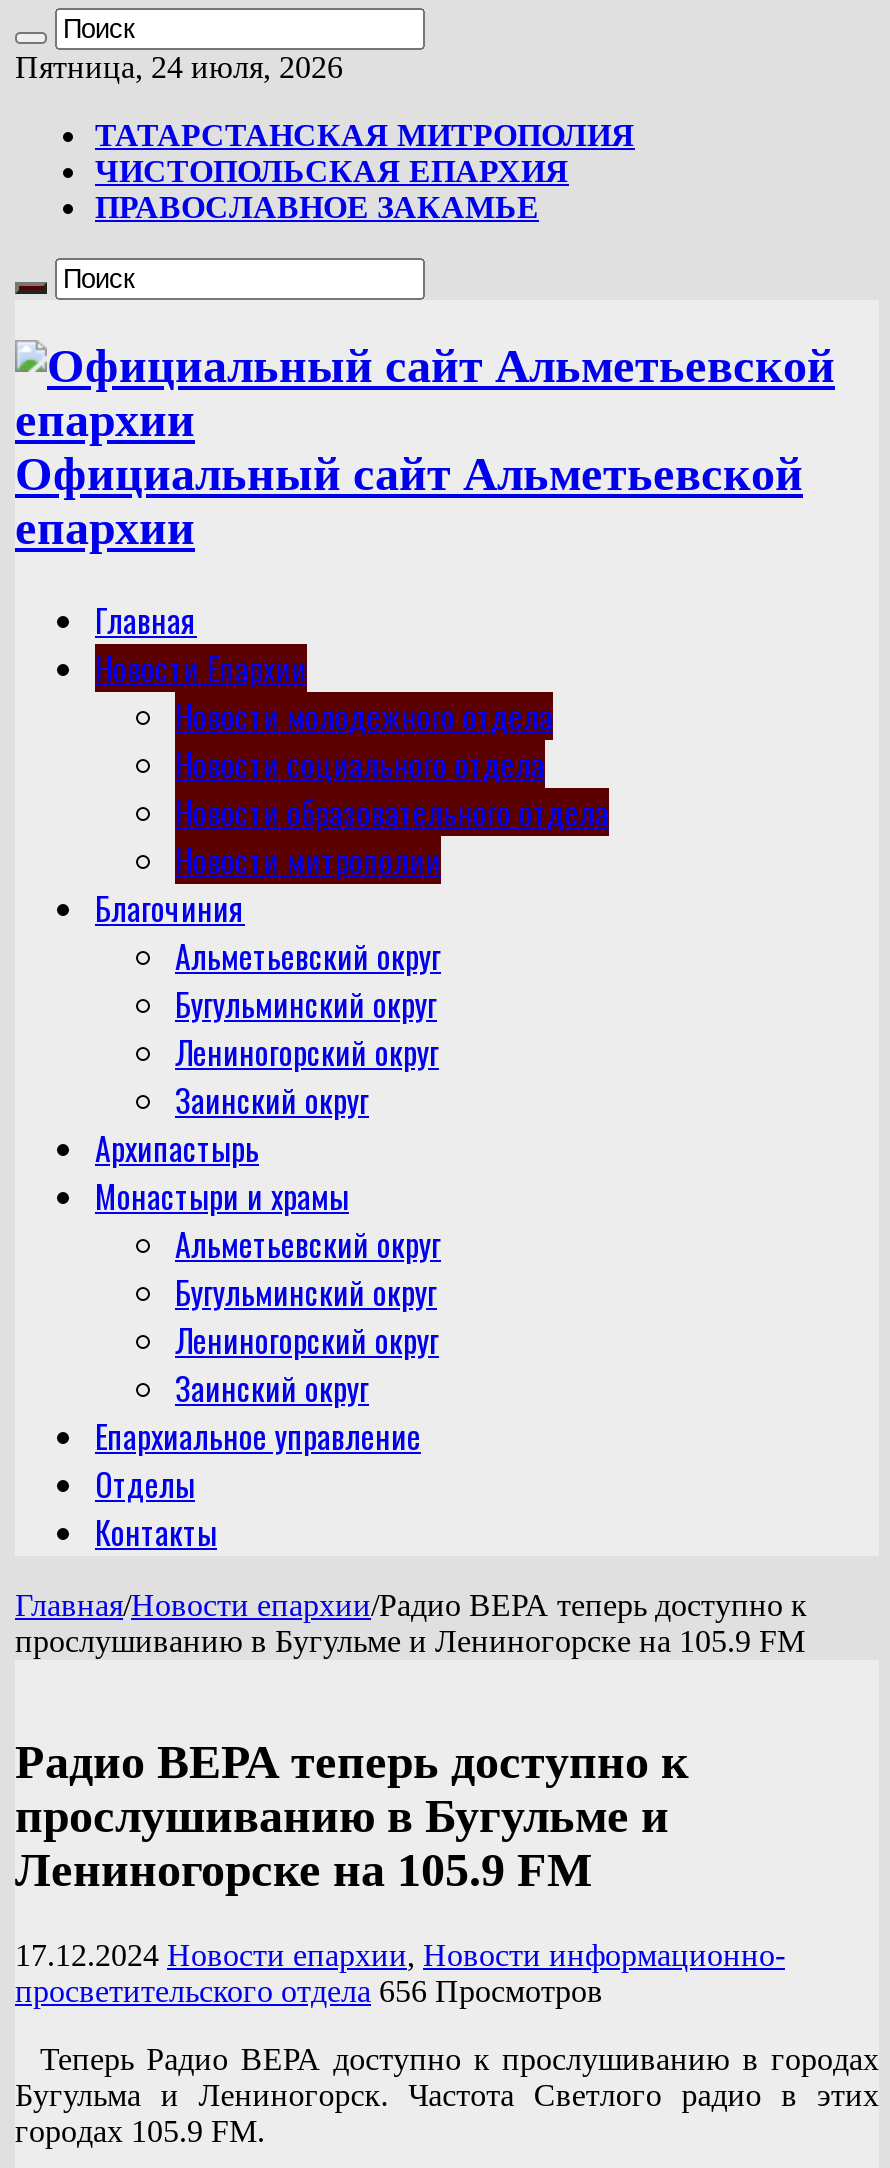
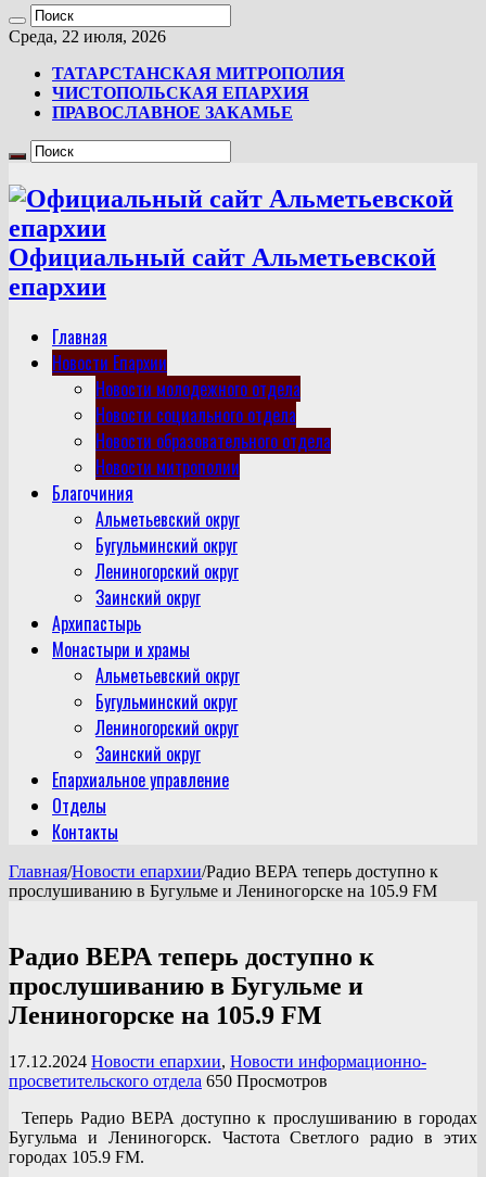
- Пятница, 24 июля, 2026
+ Среда, 22 июля, 2026

- просветительского отдела 656 Просмотров
+ просветительского отдела 650 Просмотров
